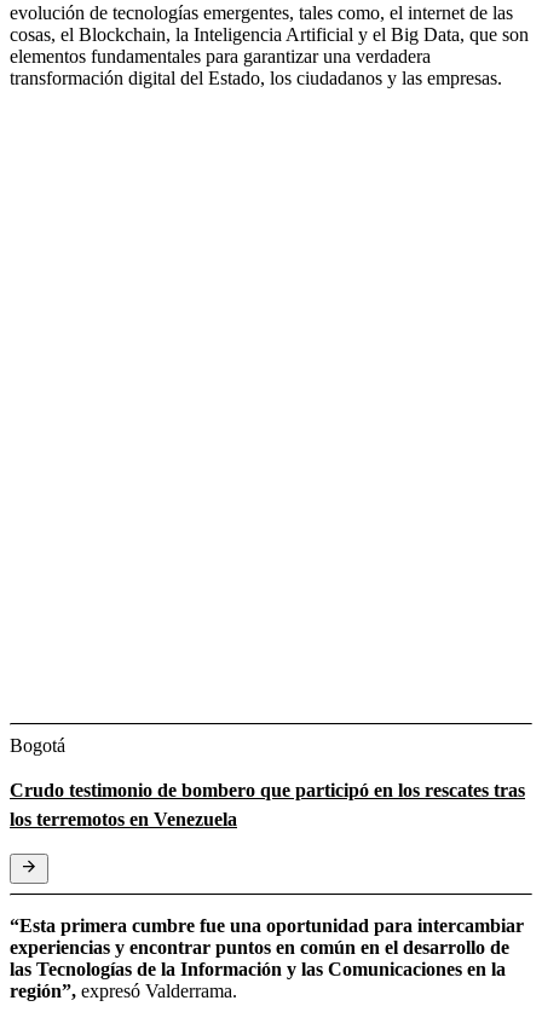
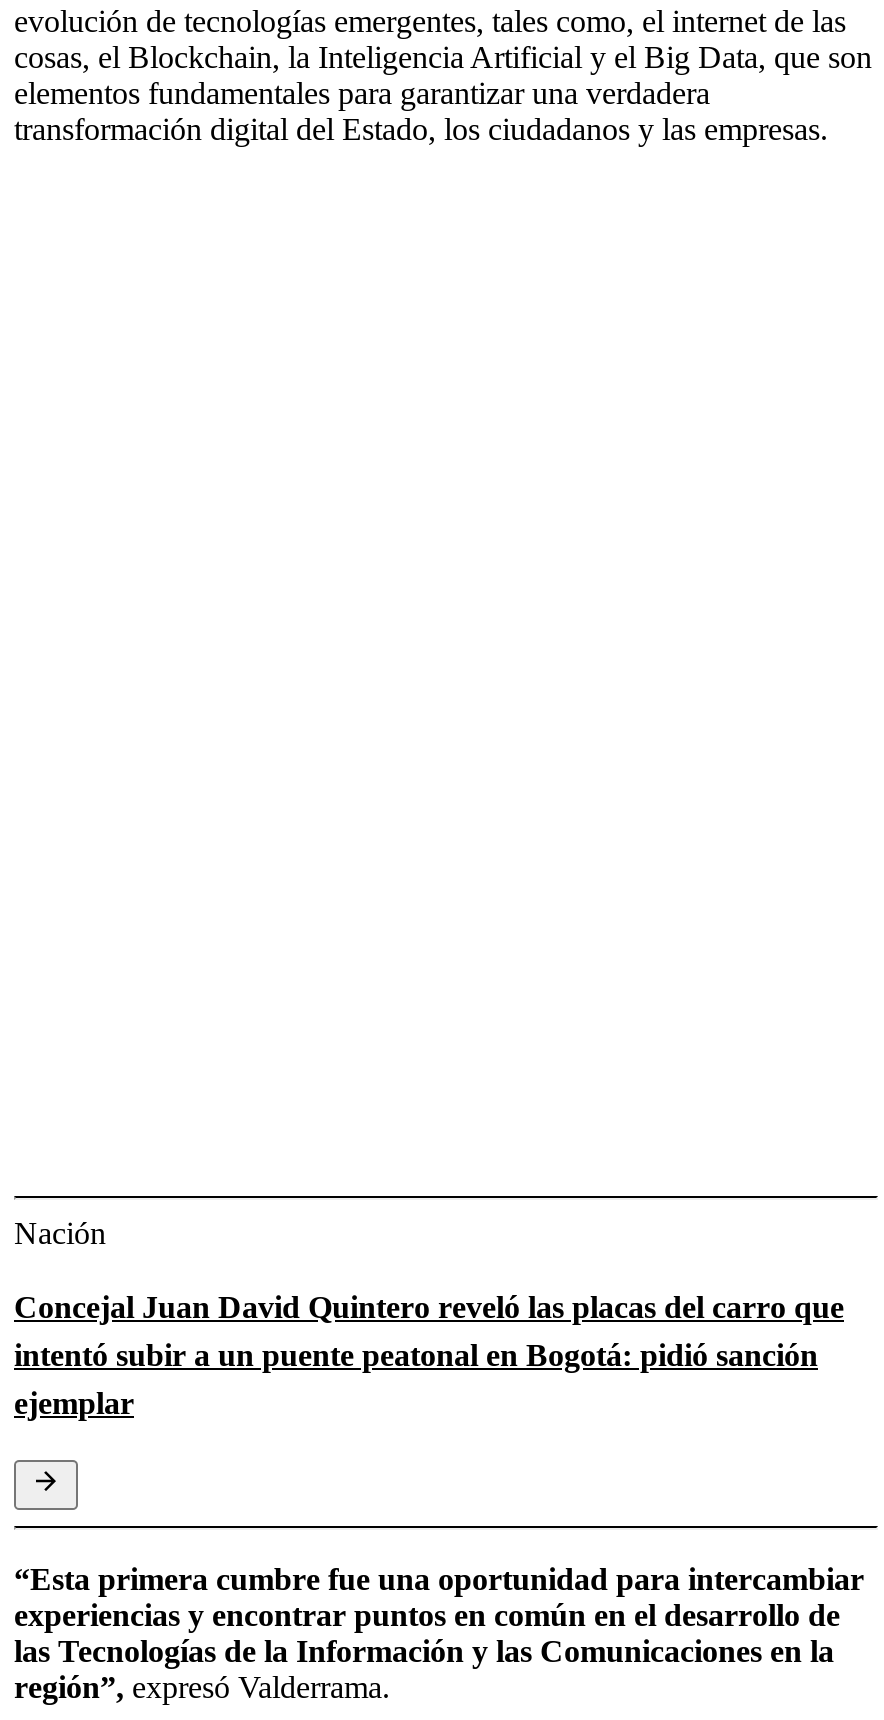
- Bogotá
+ Nación

- Crudo testimonio de bombero que participó en los rescates tras
- los terremotos en Venezuela
+ Concejal Juan David Quintero reveló las placas del carro que
+ intentó subir a un puente peatonal en Bogotá: pidió sanción
+ ejemplar
